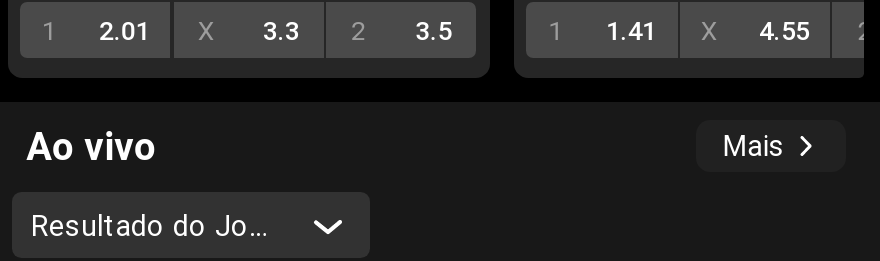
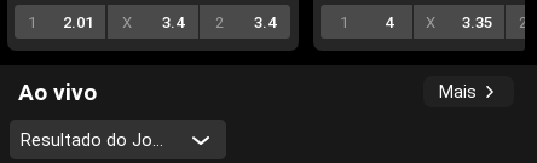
- 3.3
+ 3.4

- 3.5
+ 3.4

- 1.41
+ 4

- 4.55
+ 3.35
